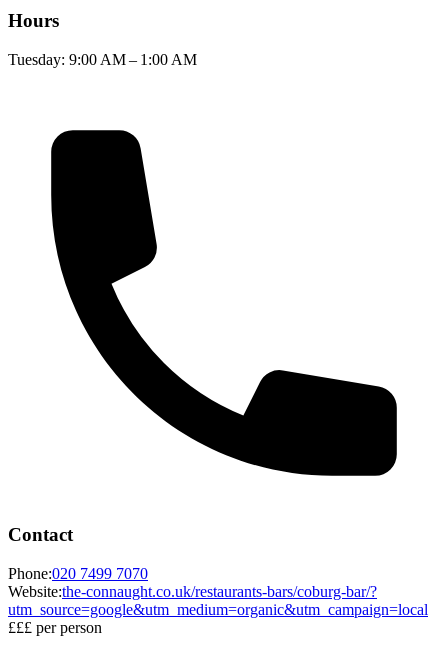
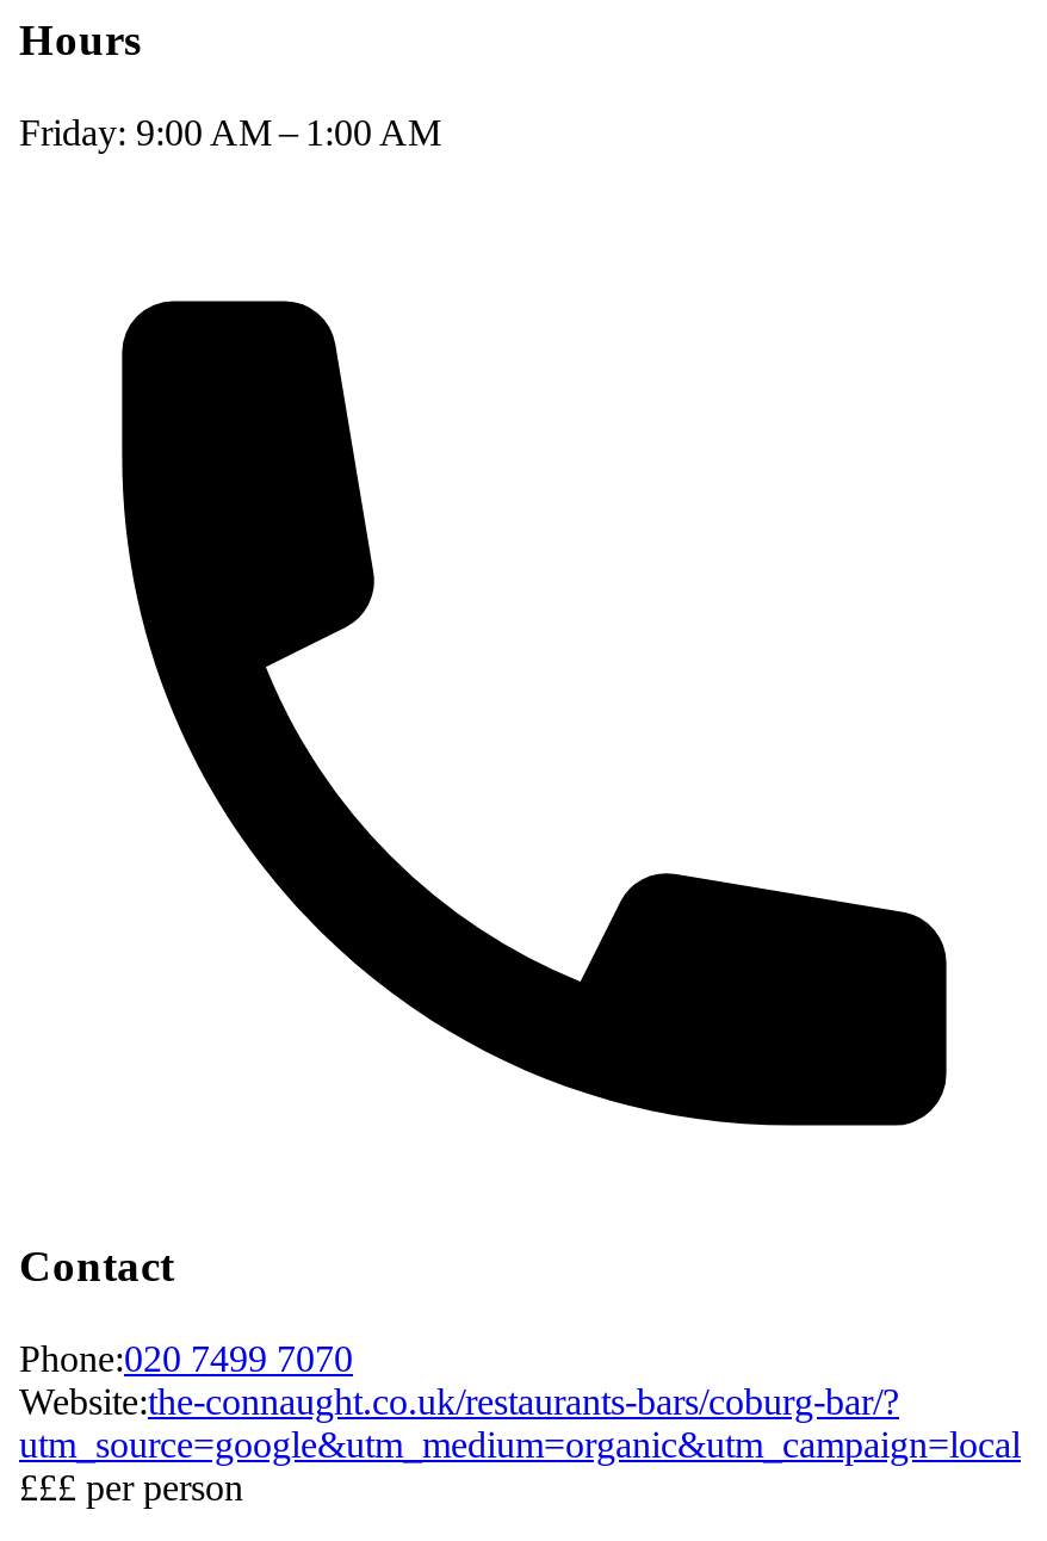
- Tuesday: 9:00 AM – 1:00 AM
+ Friday: 9:00 AM – 1:00 AM
